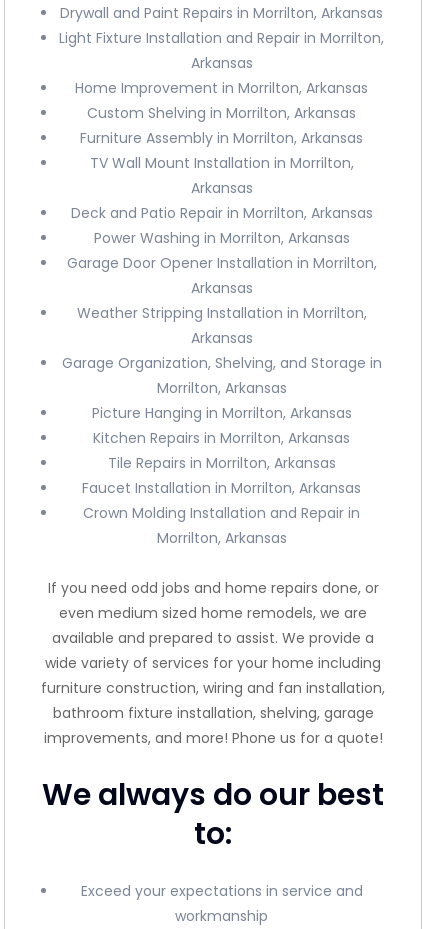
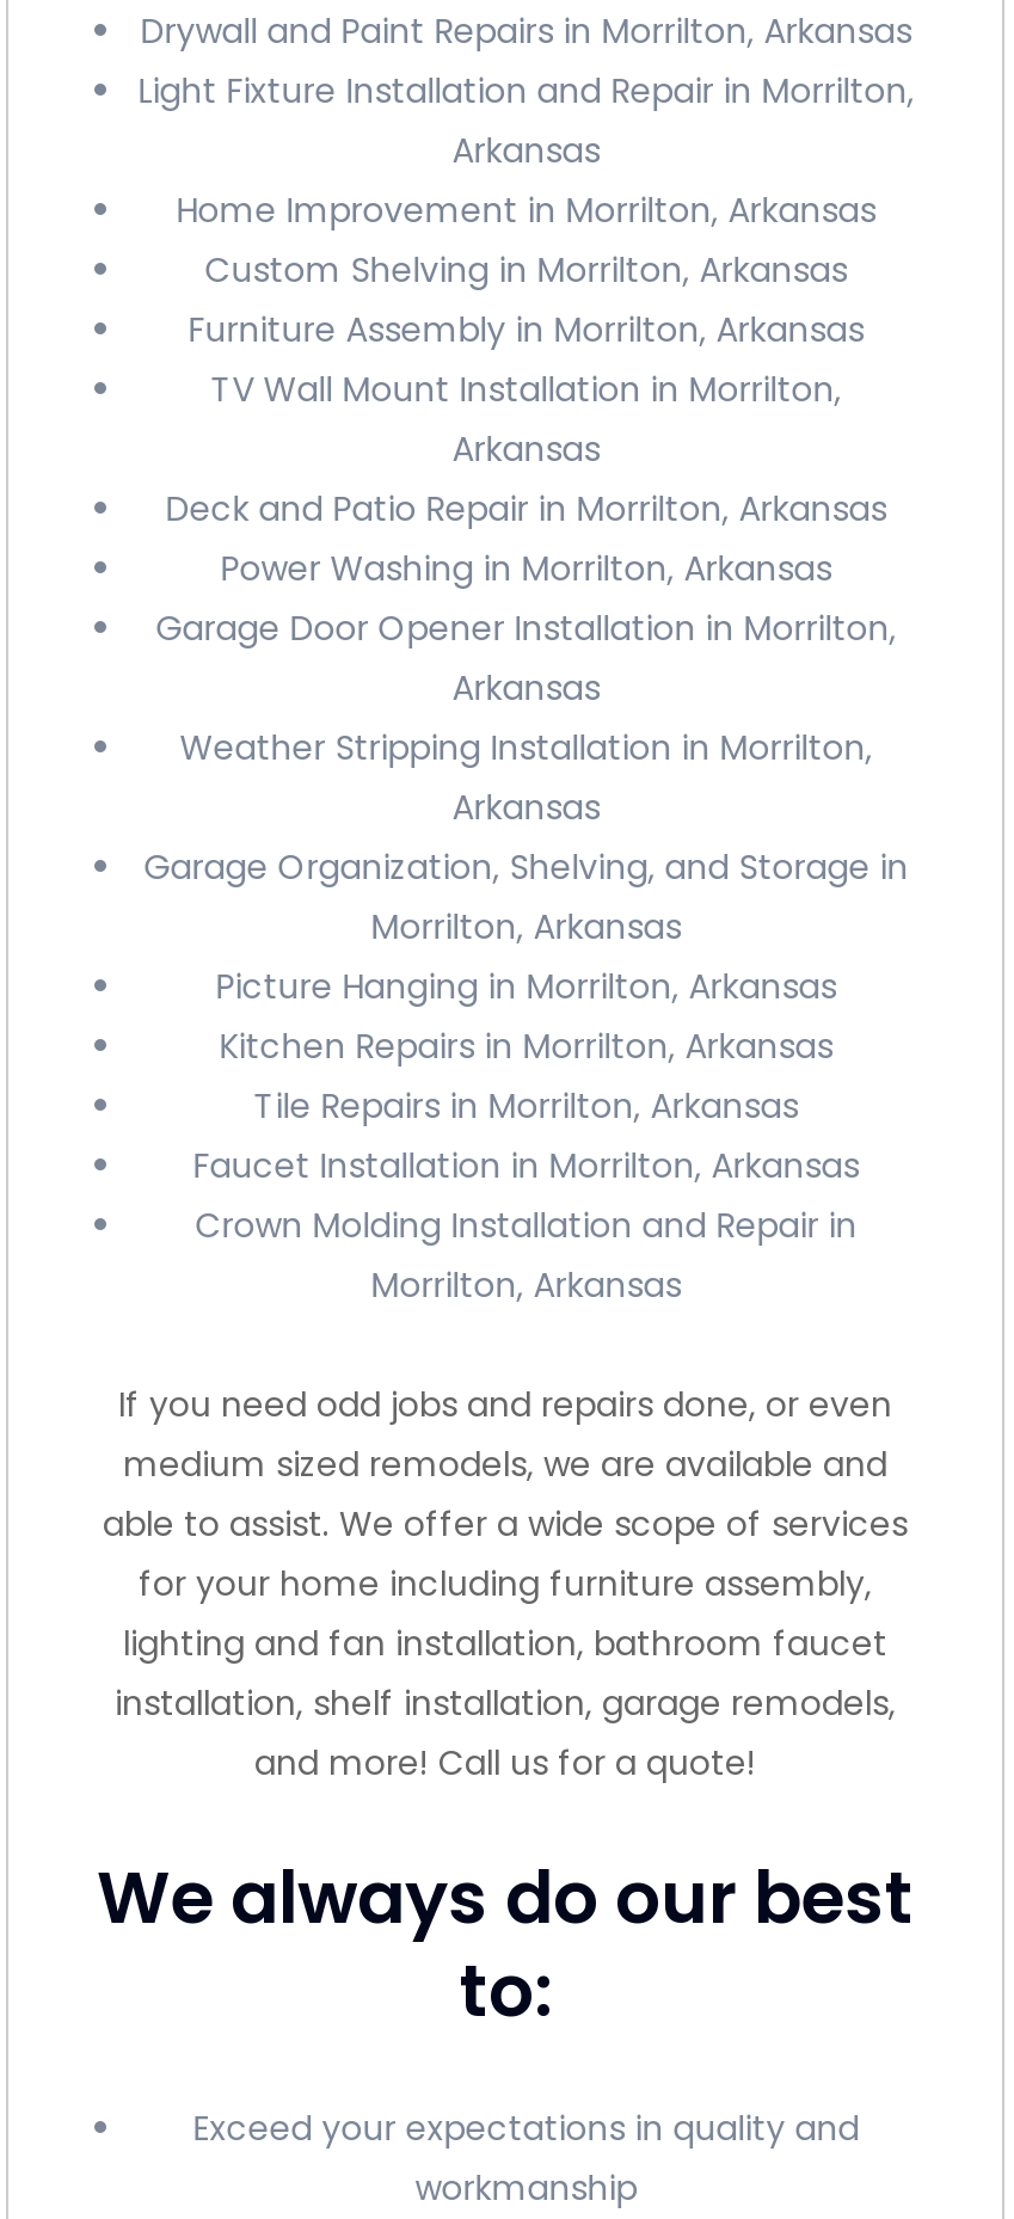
- If you need odd jobs and home repairs done, or
- even medium sized home remodels, we are
- available and prepared to assist. We provide a
- wide variety of services for your home including
- furniture construction, wiring and fan installation,
- bathroom fixture installation, shelving, garage
- improvements, and more! Phone us for a quote!
+ If you need odd jobs and repairs done, or even
+ medium sized remodels, we are available and
+ able to assist. We offer a wide scope of services
+ for your home including furniture assembly,
+ lighting and fan installation, bathroom faucet
+ installation, shelf installation, garage remodels,
+ and more! Call us for a quote!

- Exceed your expectations in service and
+ Exceed your expectations in quality and
